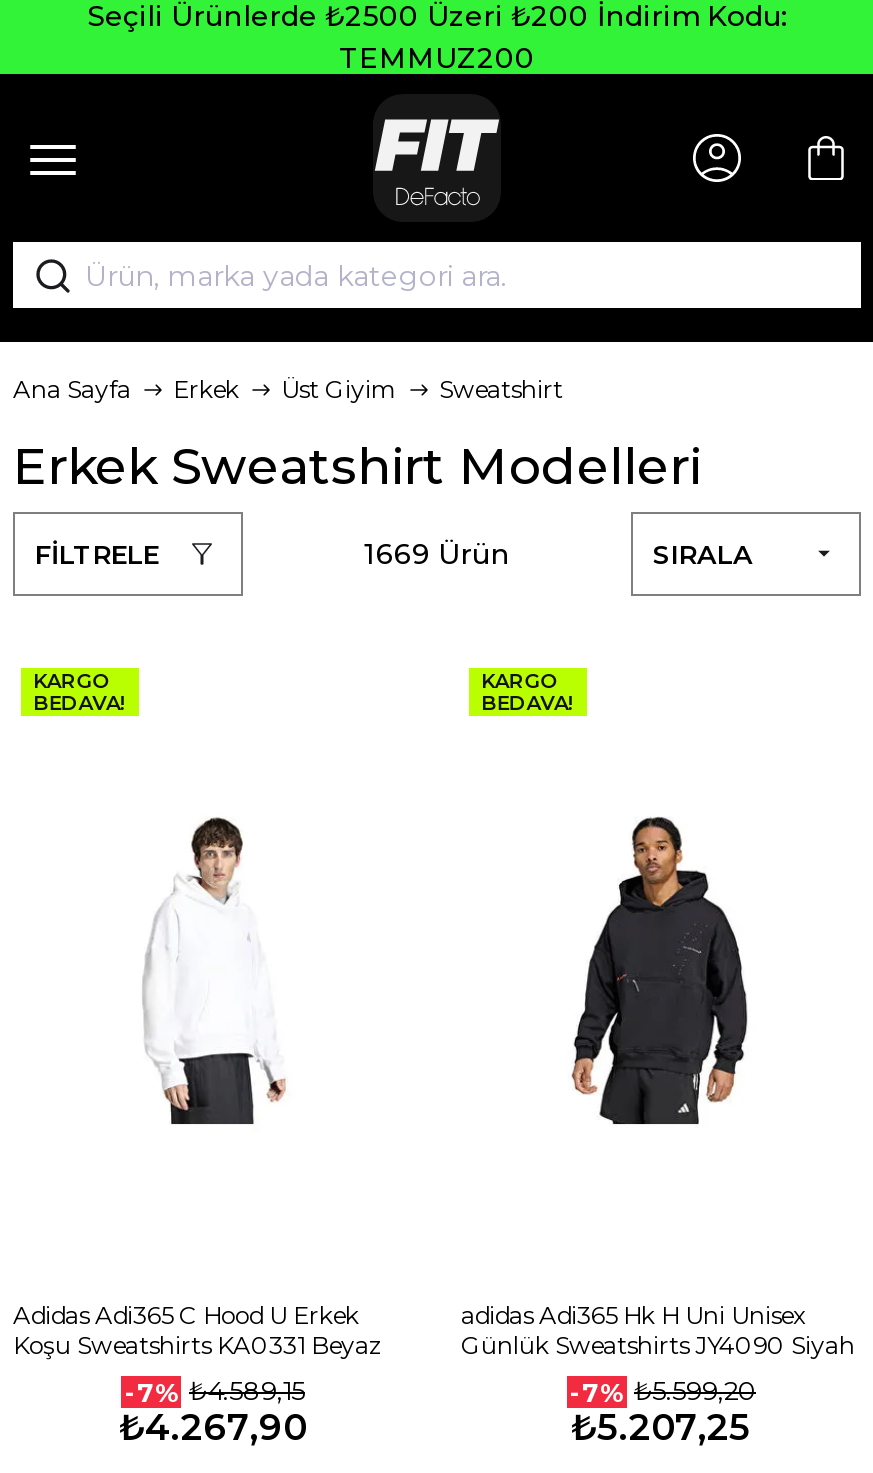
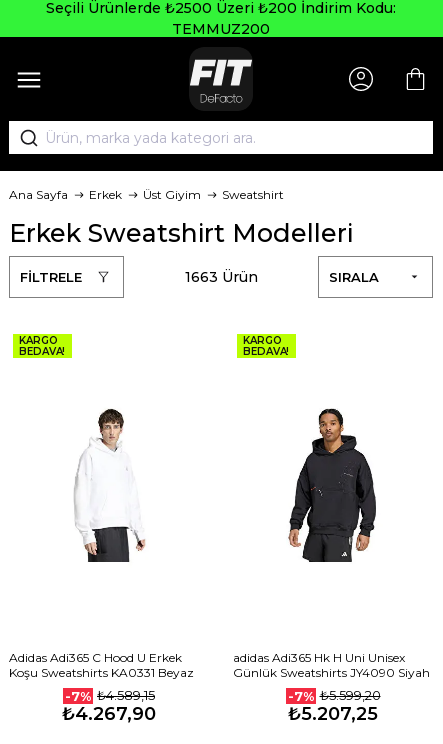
- 1669 Ürün
+ 1663 Ürün
